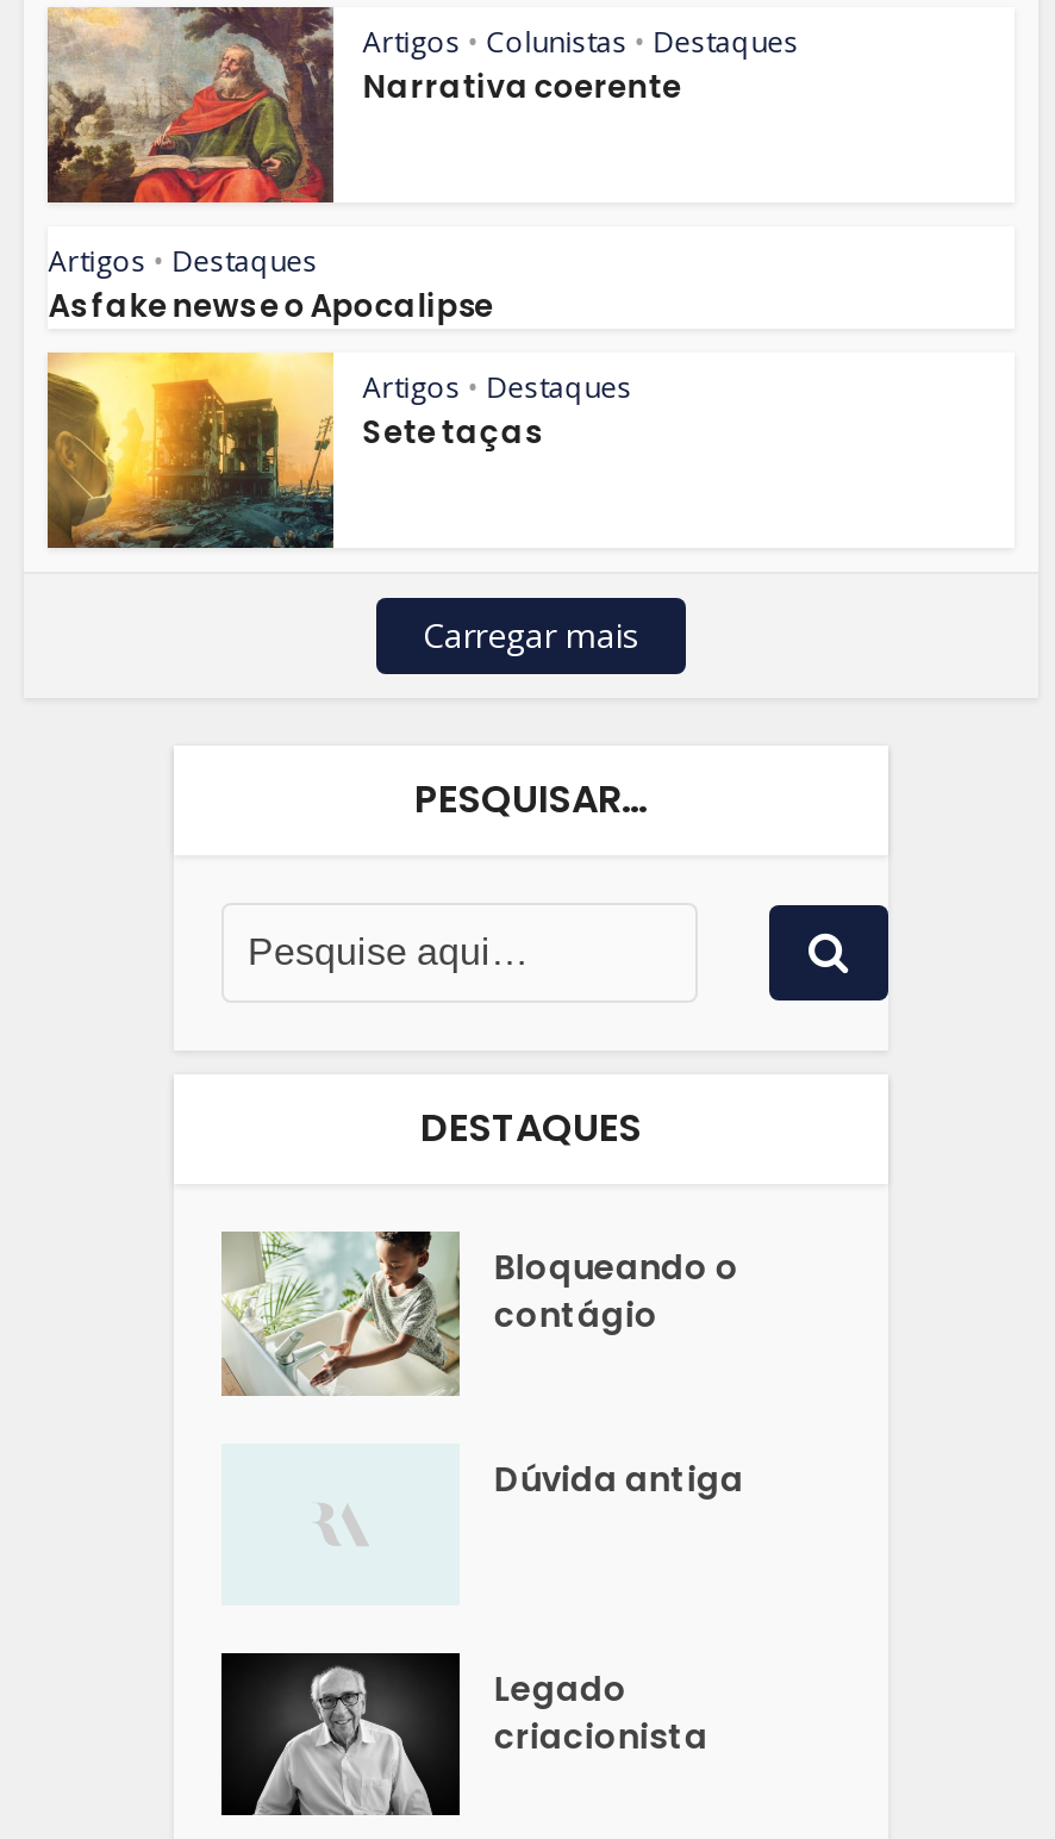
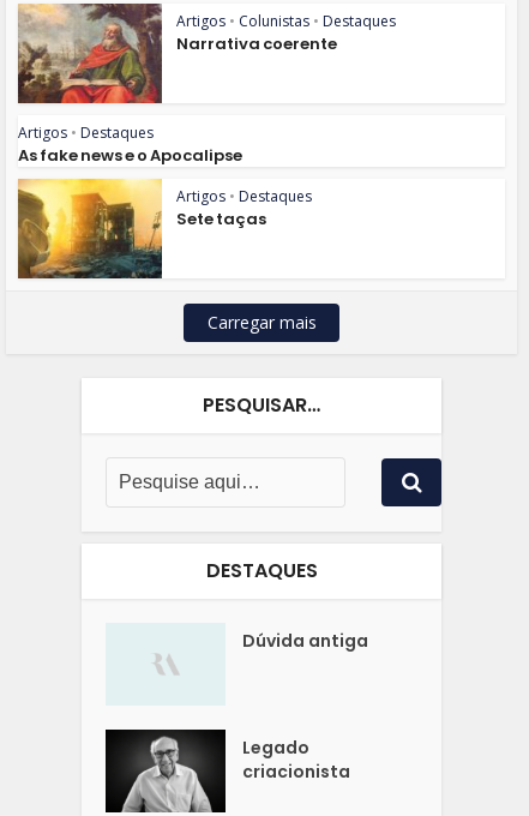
- [image]
- Bloqueando o
- contágio
